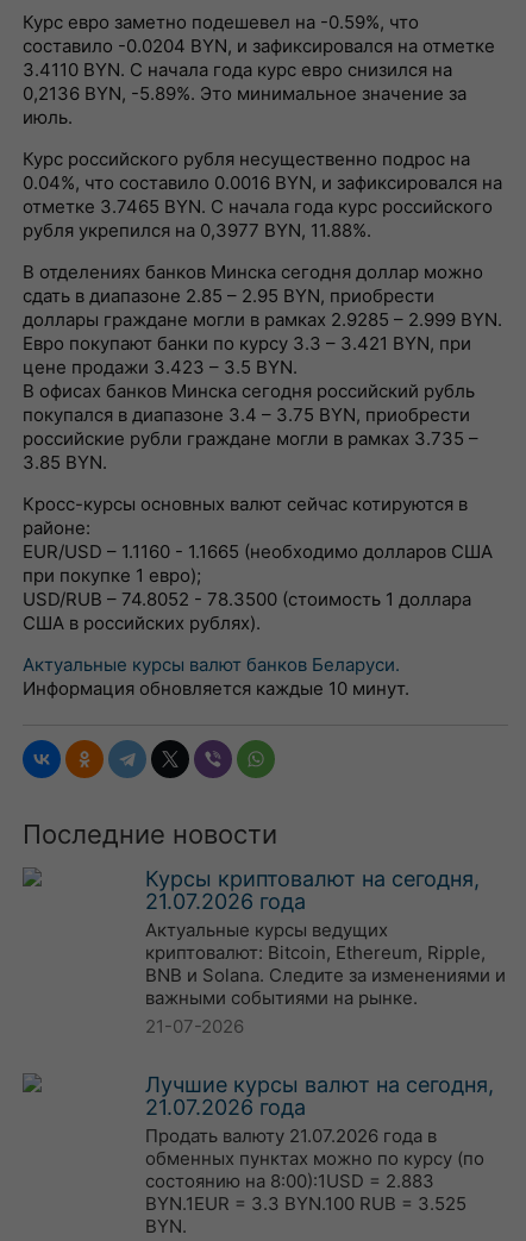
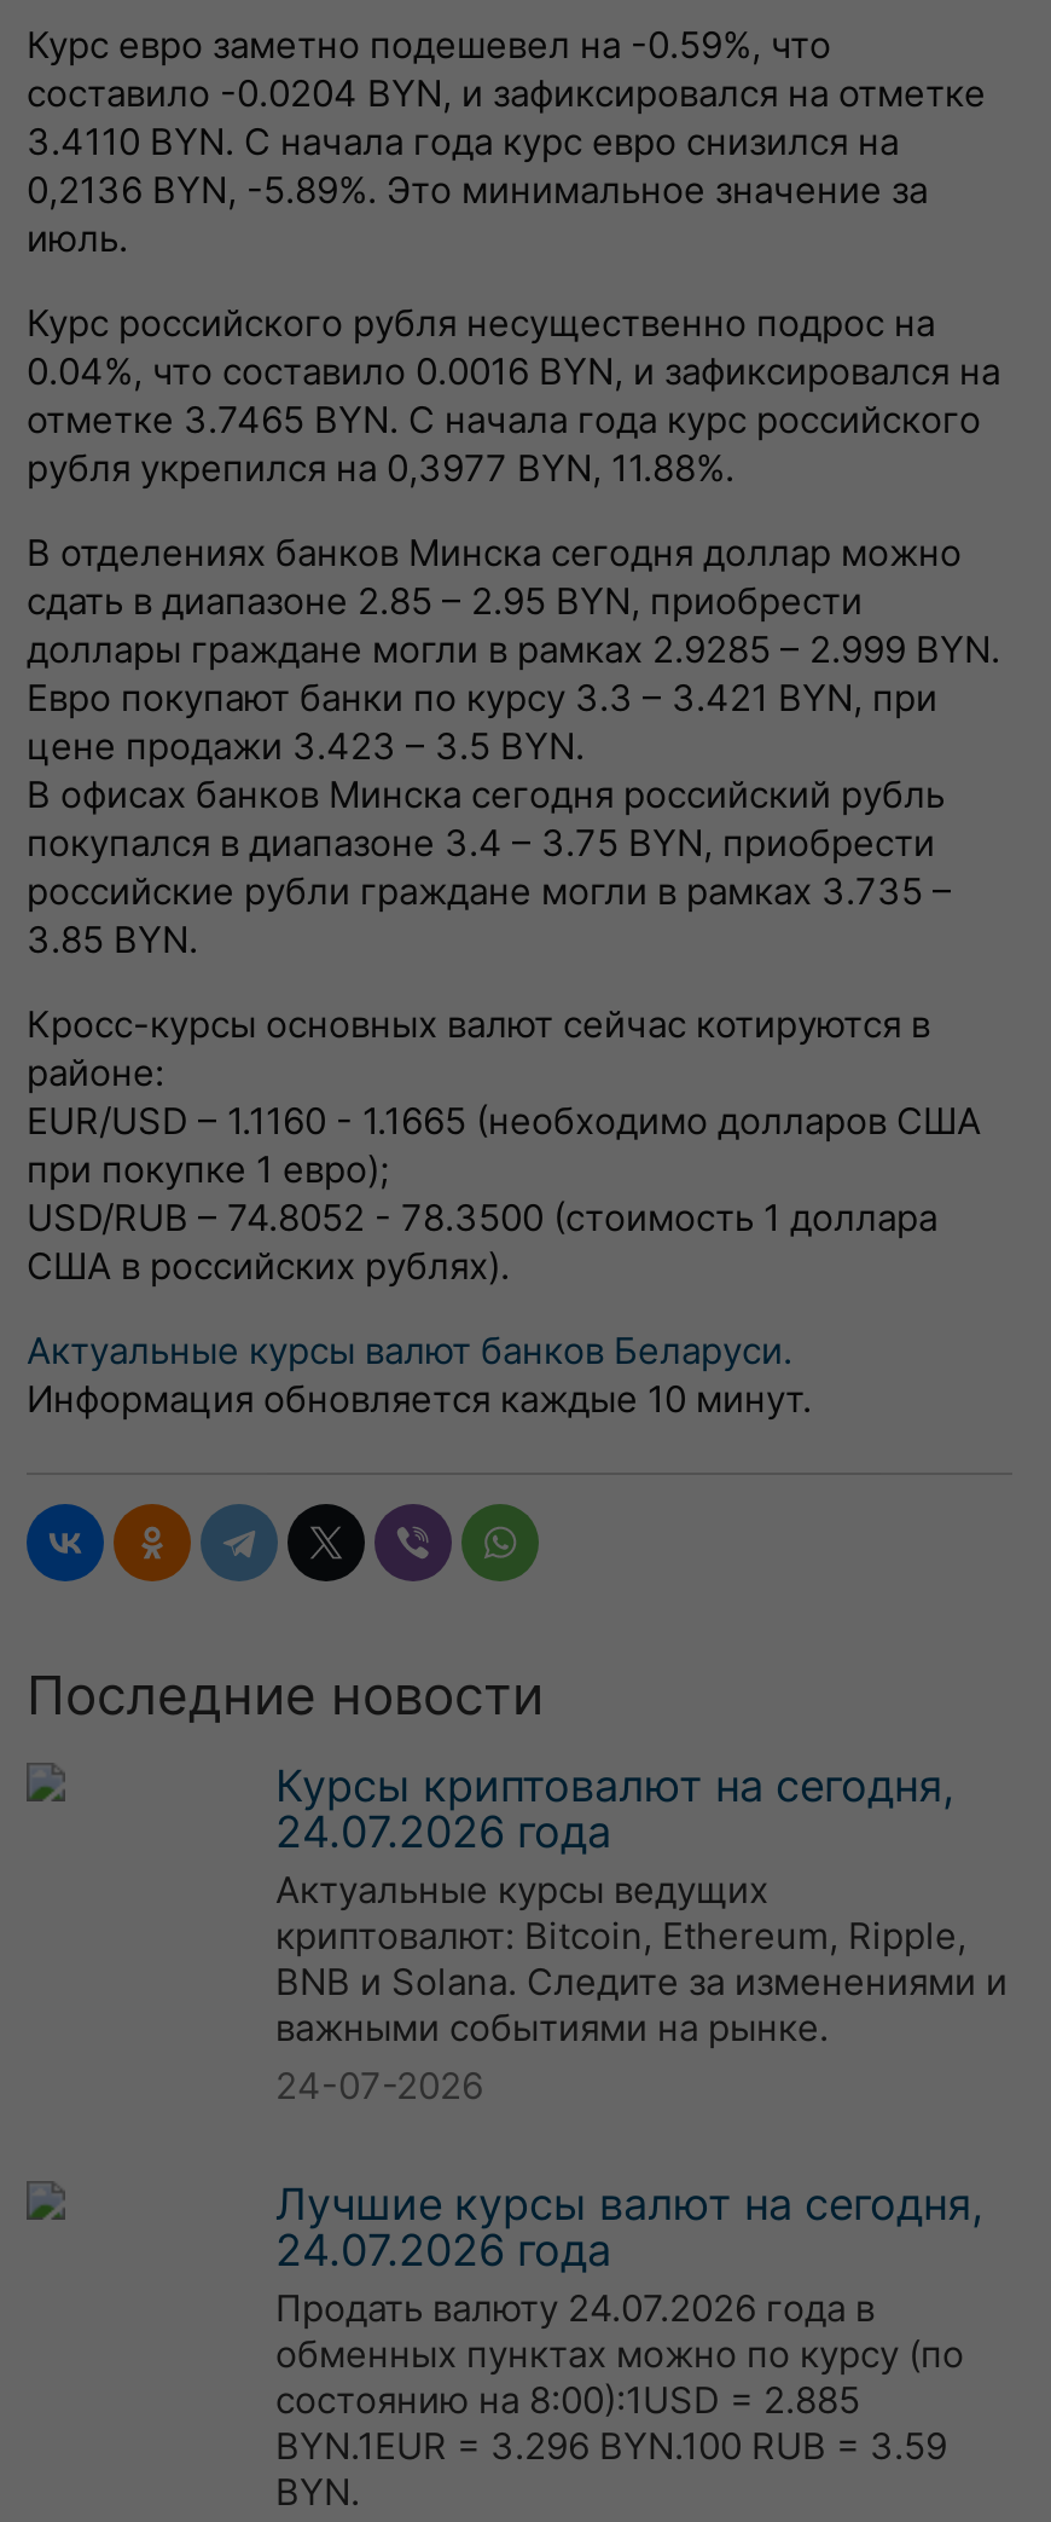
- 21.07.2026 года
+ 24.07.2026 года

- 21-07-2026
+ 24-07-2026

- 21.07.2026 года
+ 24.07.2026 года

- Продать валюту 21.07.2026 года в
+ Продать валюту 24.07.2026 года в

- состоянию на 8:00):1USD = 2.883
+ состоянию на 8:00):1USD = 2.885

- BYN.1EUR = 3.3 BYN.100 RUB = 3.525
+ BYN.1EUR = 3.296 BYN.100 RUB = 3.59
